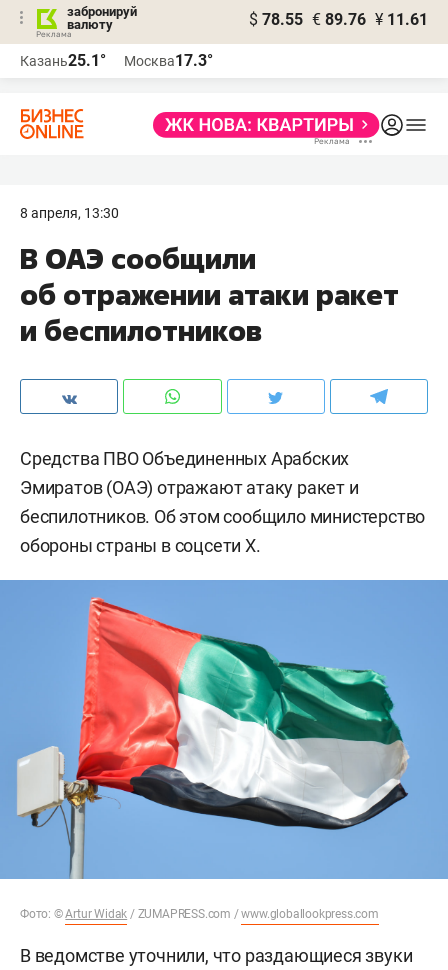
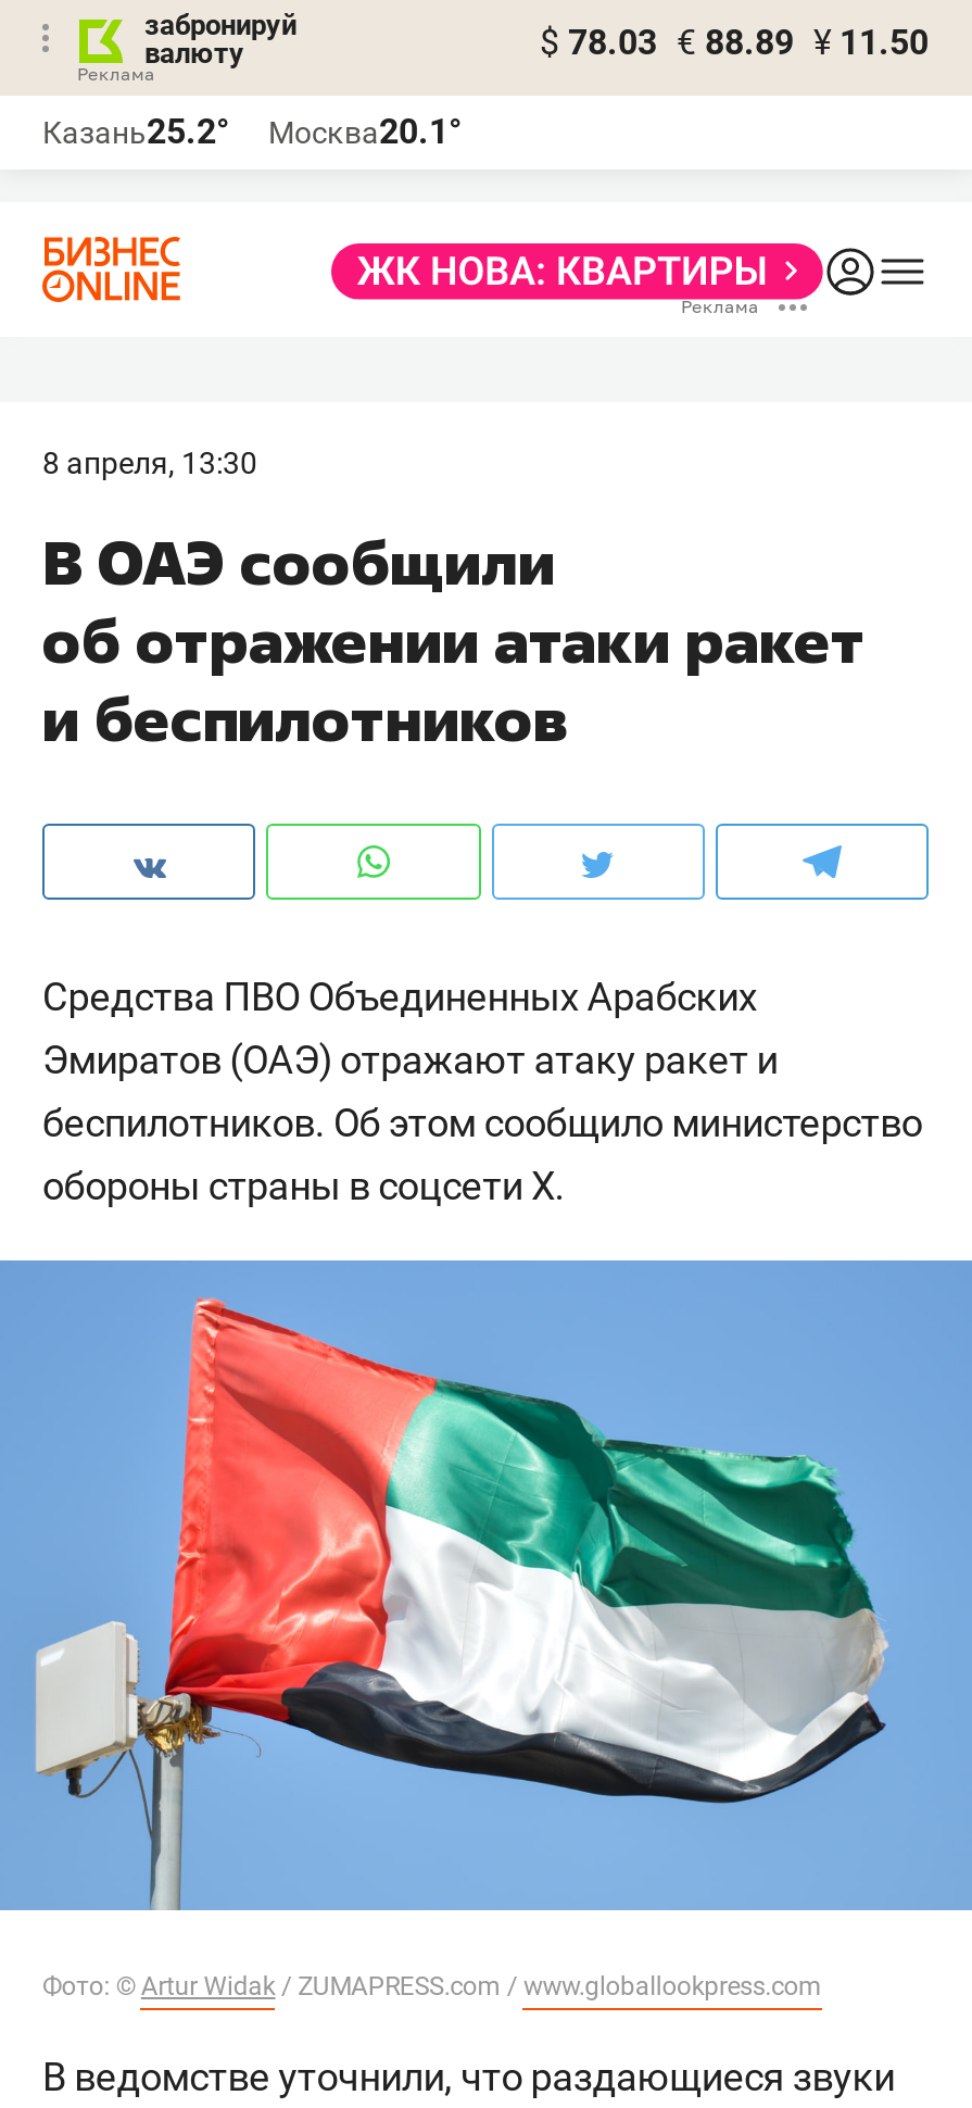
- $ 78.55 € 89.76 ¥ 11.61
+ $ 78.03 € 88.89 ¥ 11.50

- Казань25.1°
+ Казань25.2°

- Москва17.3°
+ Москва20.1°
